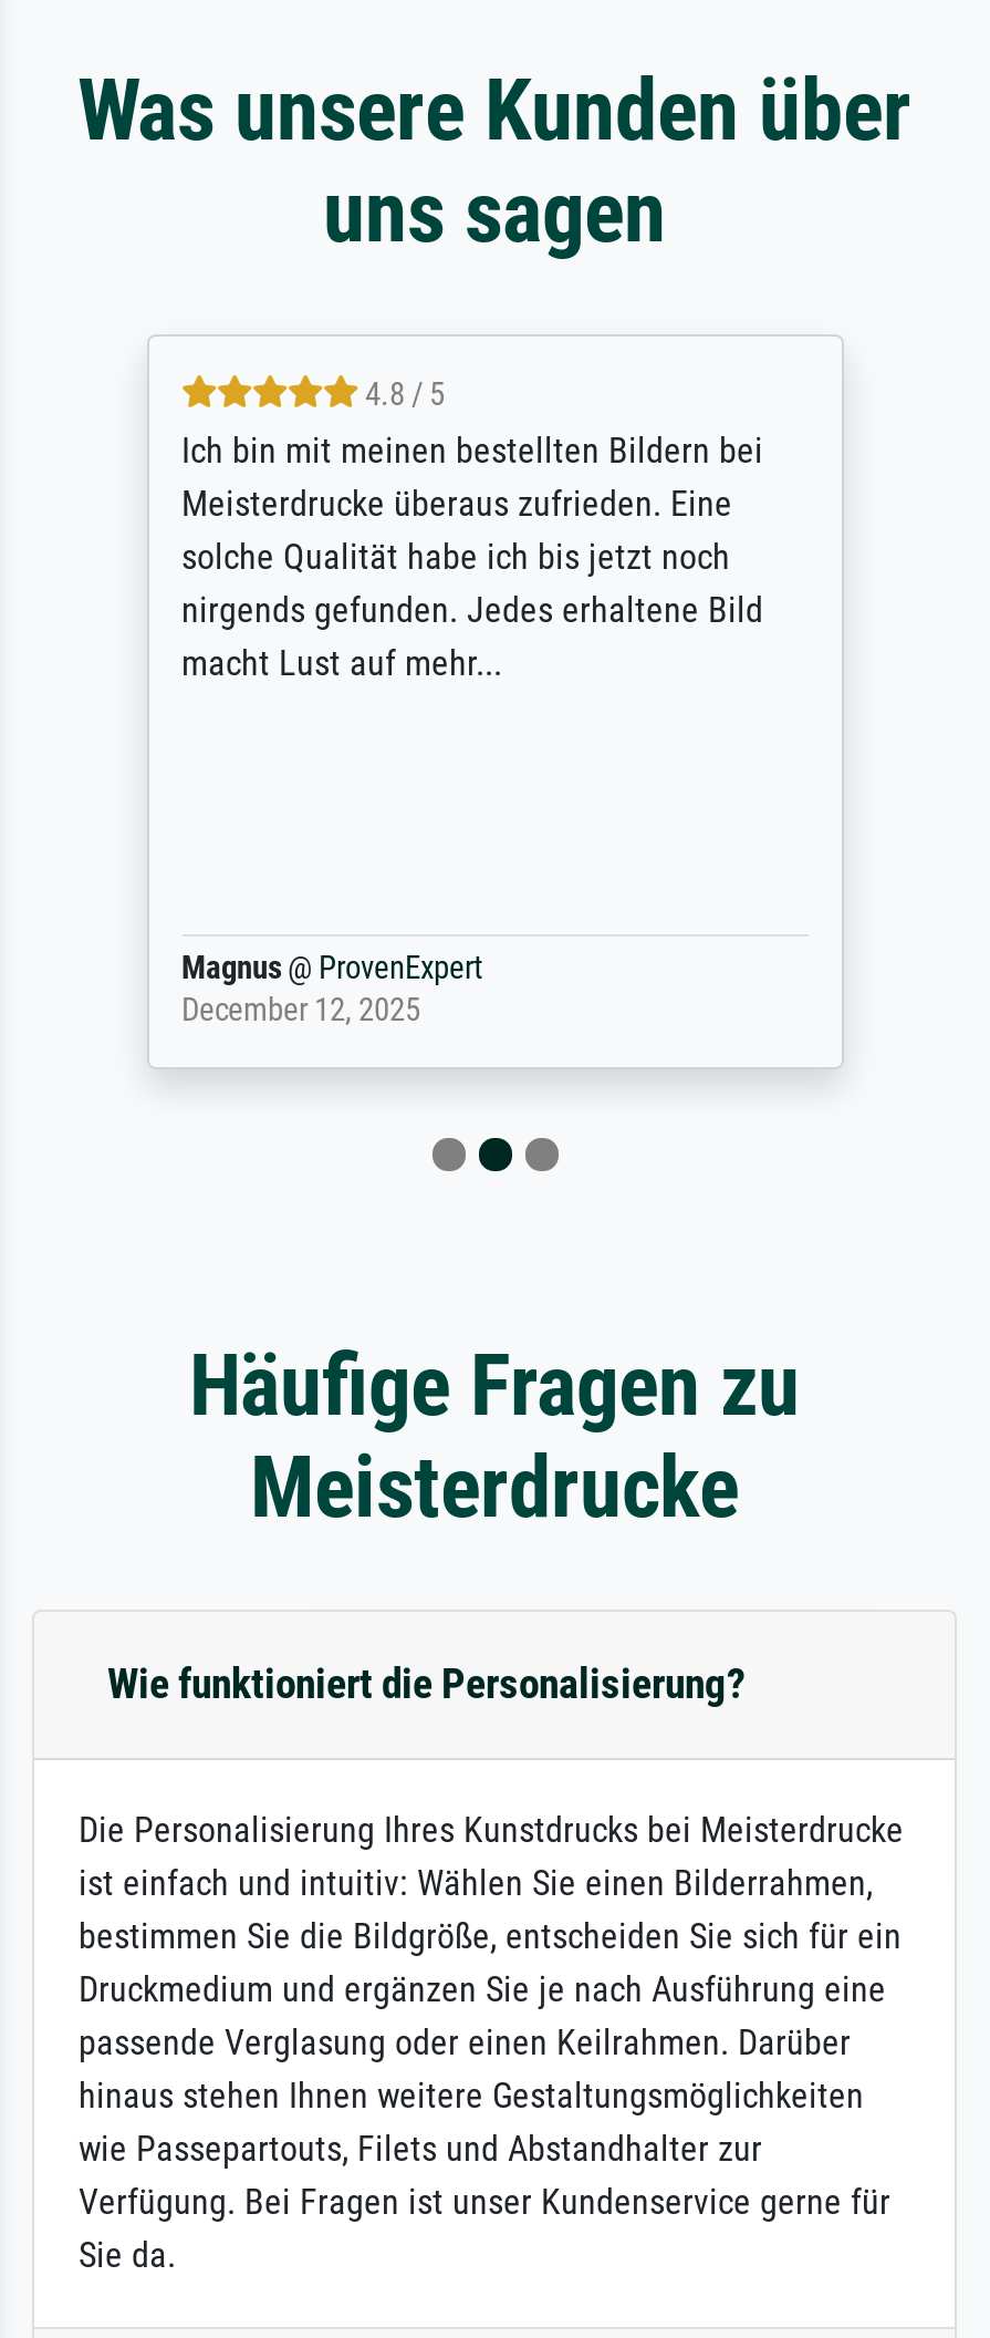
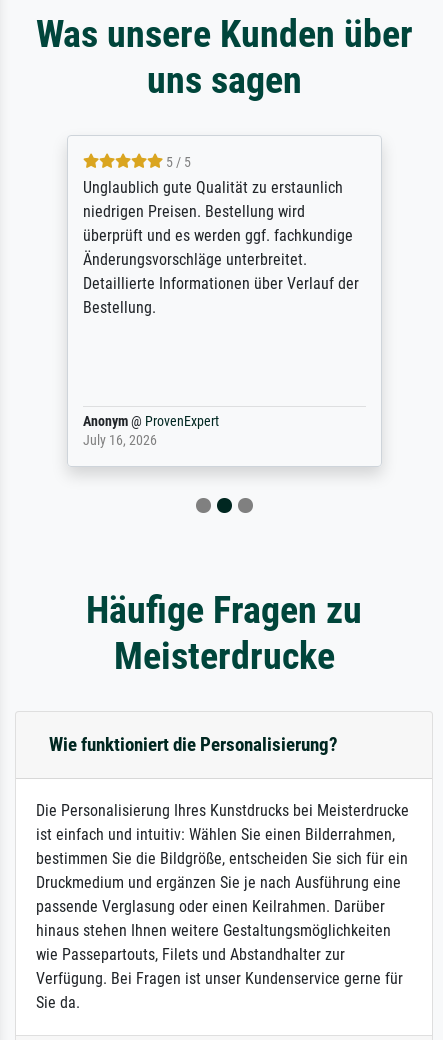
- 4.8 / 5
- Ich bin mit meinen bestellten Bildern bei
- Meisterdrucke überaus zufrieden. Eine
- solche Qualität habe ich bis jetzt noch
- nirgends gefunden. Jedes erhaltene Bild
- macht Lust auf mehr...
+ 5 / 5
+ Unglaublich gute Qualität zu erstaunlich
+ niedrigen Preisen. Bestellung wird
+ überprüft und es werden ggf. fachkundige
+ Änderungsvorschläge unterbreitet.
+ Detaillierte Informationen über Verlauf der
+ Bestellung.

- Magnus @ ProvenExpert
- December 12, 2025
+ Anonym @ ProvenExpert
+ July 16, 2026
